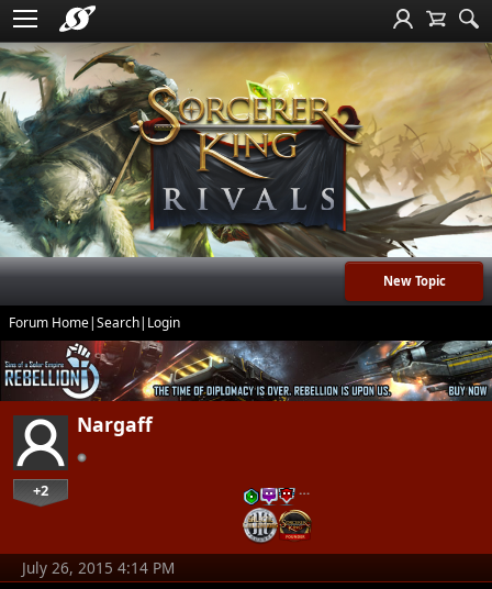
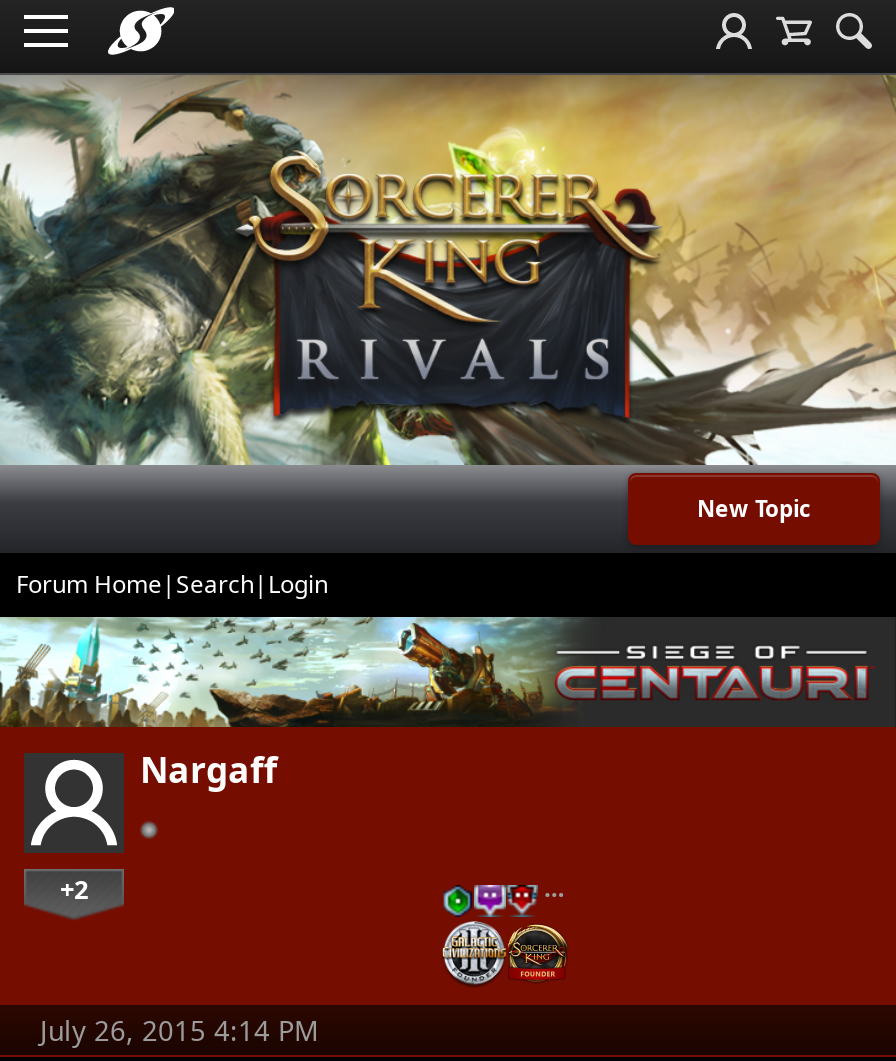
- [image]
+ [image]
